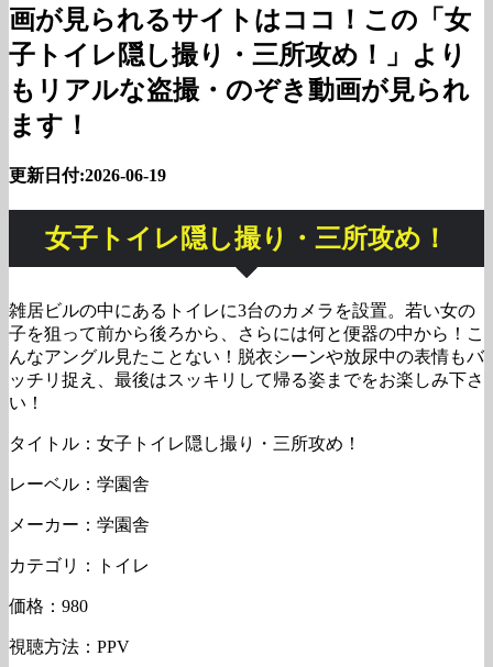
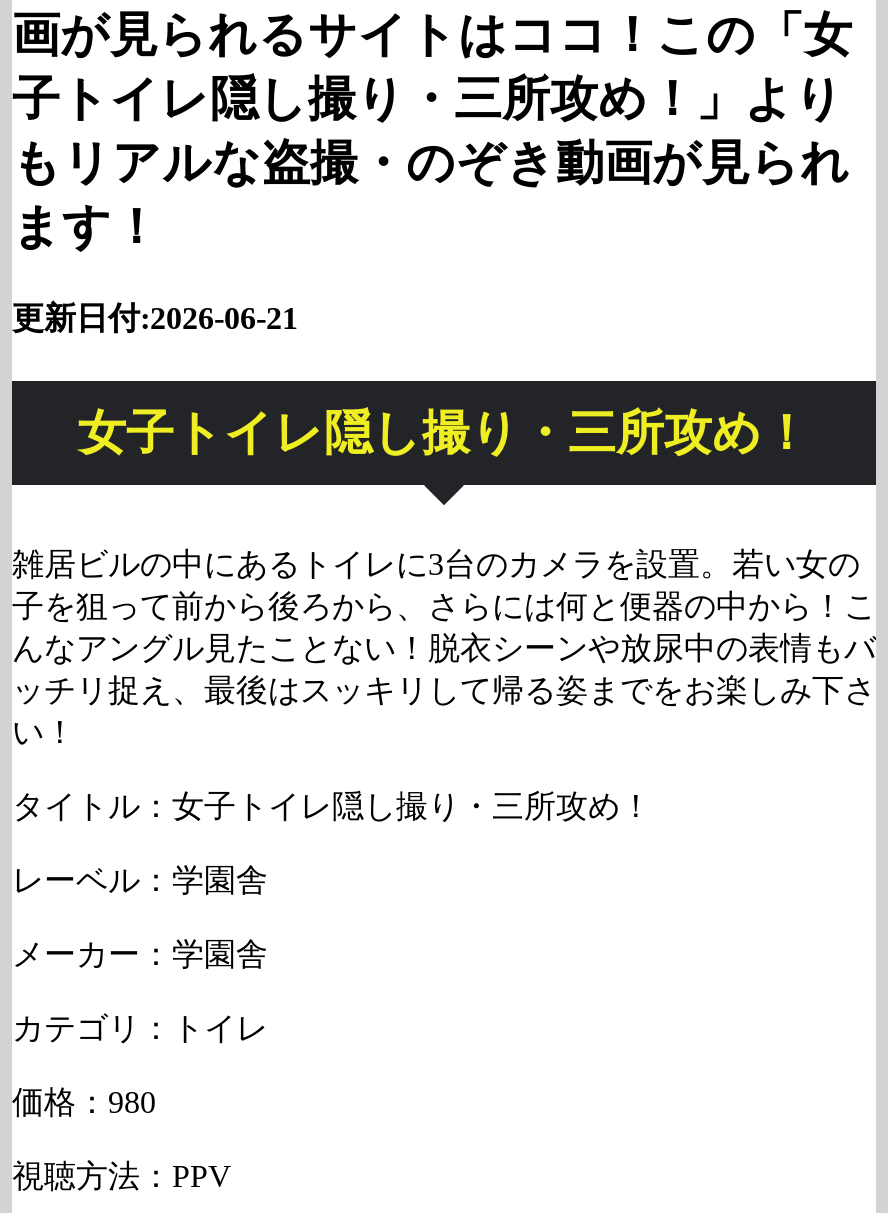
- 更新日付:2026-06-19
+ 更新日付:2026-06-21
